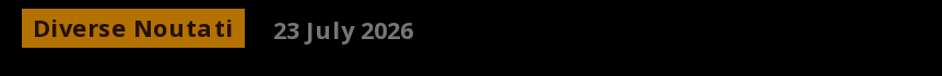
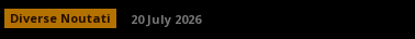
- Diverse Noutati 23 July 2026
+ Diverse Noutati 20 July 2026
